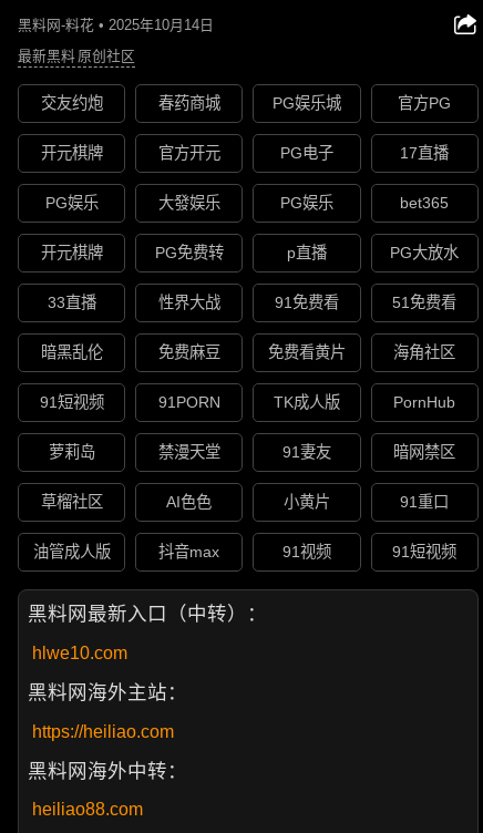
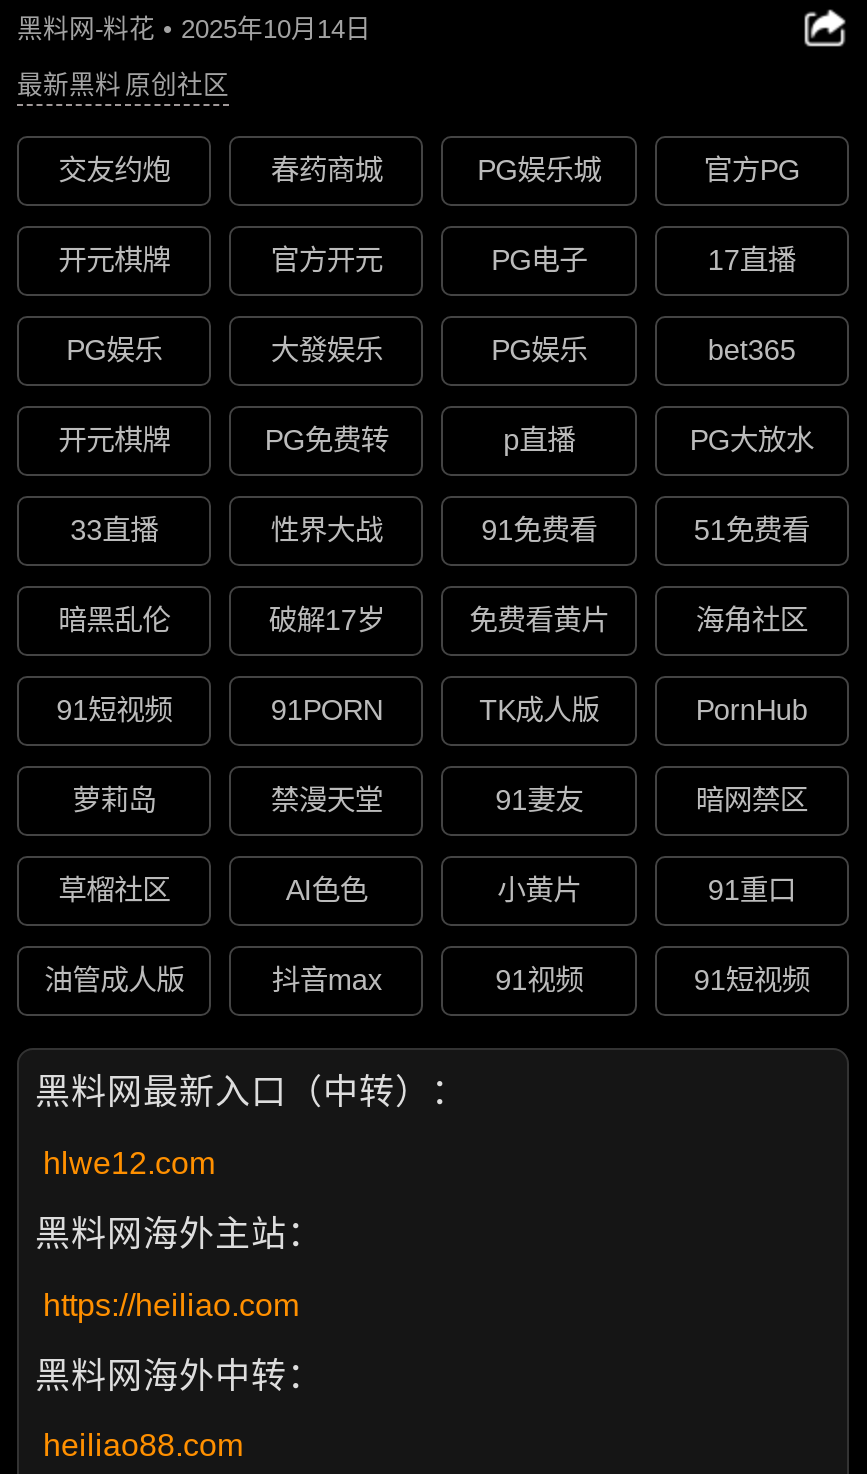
- 免费麻豆
+ 破解17岁

- hlwe10.com
+ hlwe12.com
